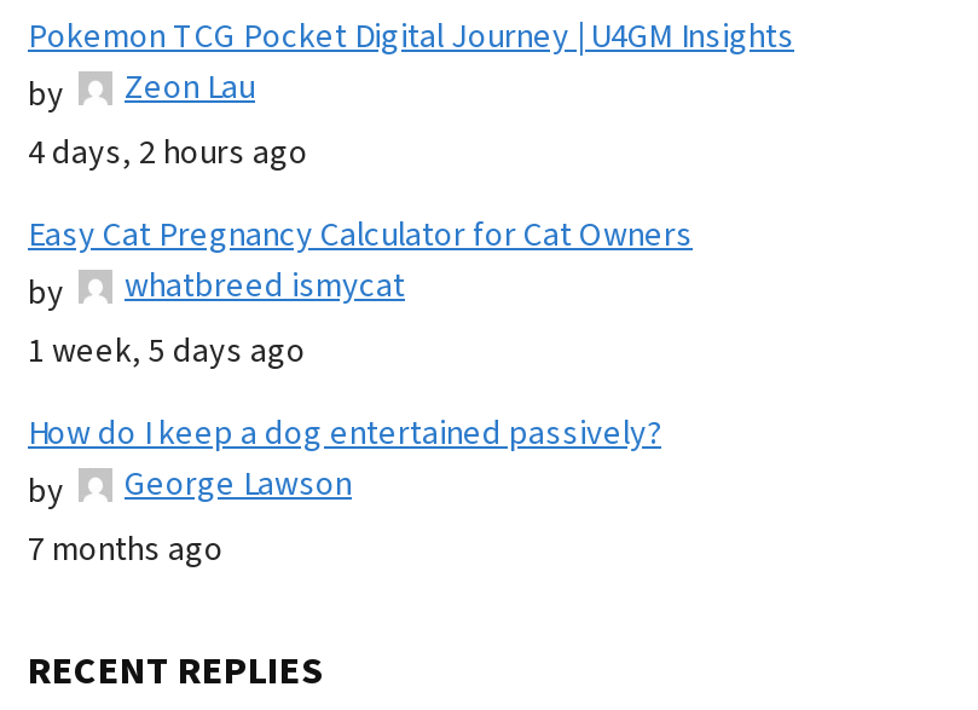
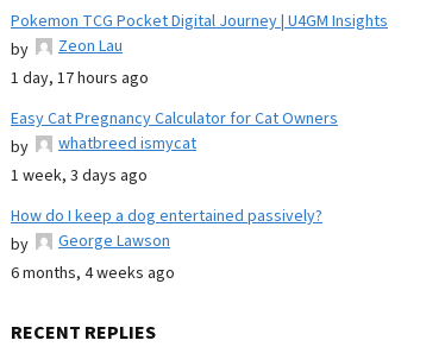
- 4 days, 2 hours ago
+ 1 day, 17 hours ago

- 1 week, 5 days ago
+ 1 week, 3 days ago

- 7 months ago
+ 6 months, 4 weeks ago
